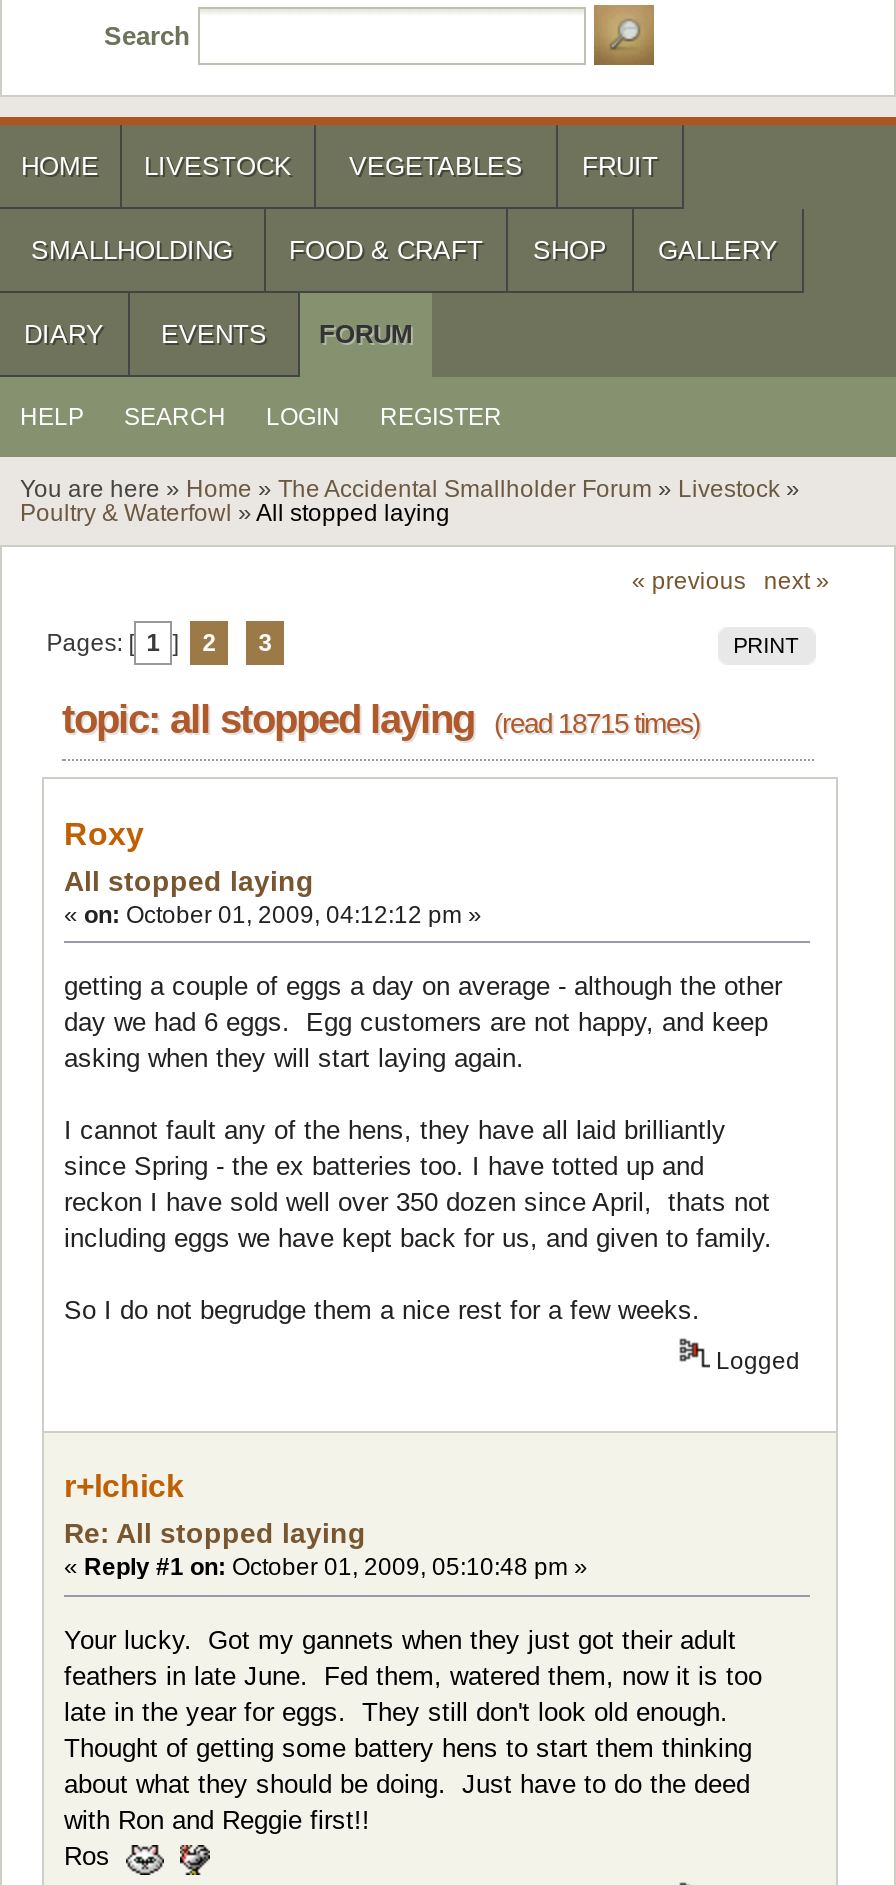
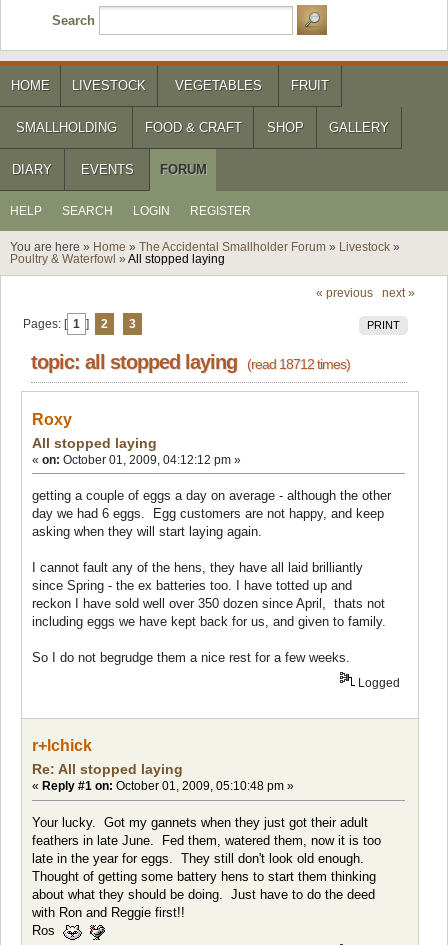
- topic: all stopped laying (read 18715 times)
+ topic: all stopped laying (read 18712 times)
